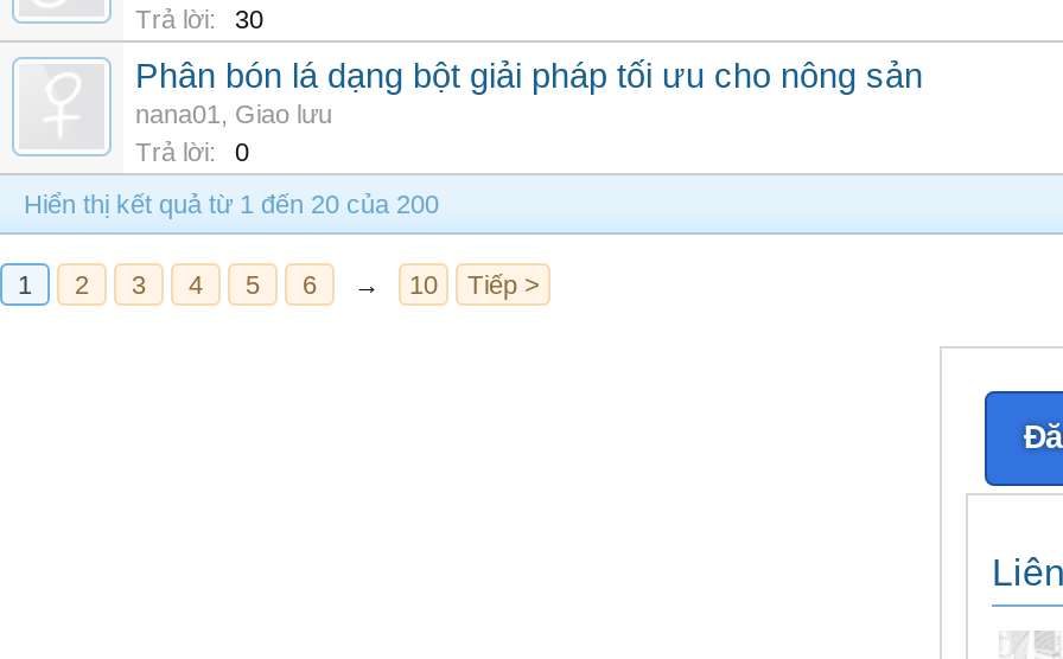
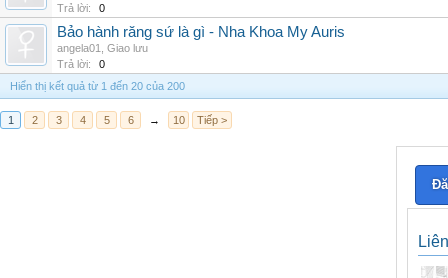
- Trả lời: 30
+ Trả lời: 0

- Phân bón lá dạng bột giải pháp tối ưu cho nông sản
- nana01, Giao lưu
+ Bảo hành răng sứ là gì - Nha Khoa My Auris
+ angela01, Giao lưu
